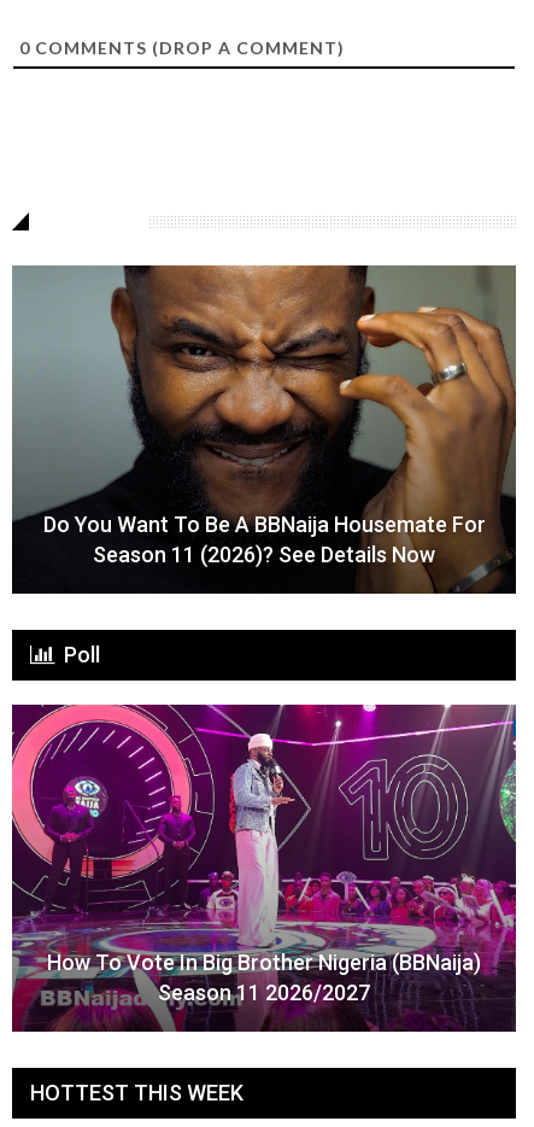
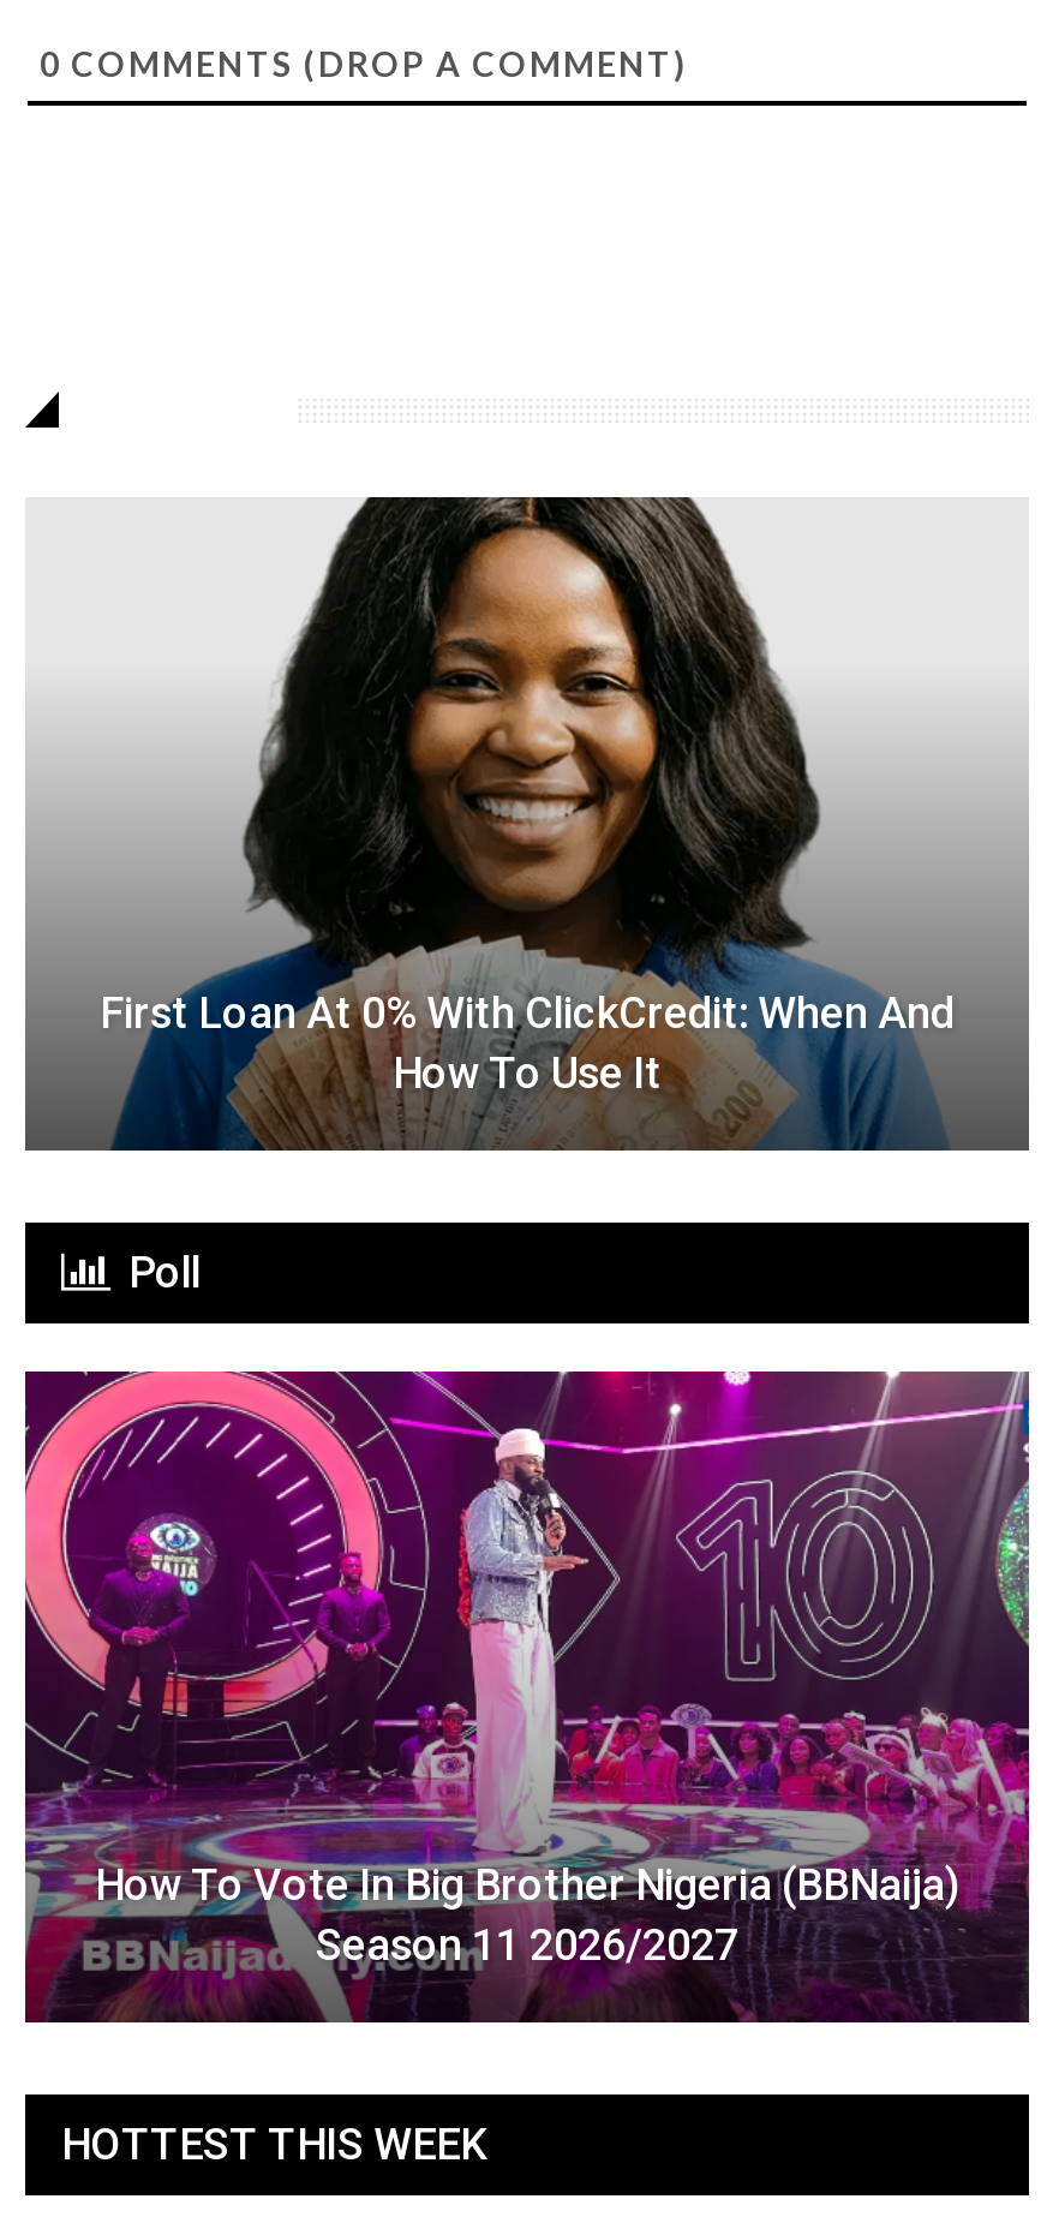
- [image]
- Do You Want To Be A BBNaija Housemate For
- Season 11 (2026)? See Details Now
+ [image]
+ First Loan At 0% With ClickCredit: When And
+ How To Use It
